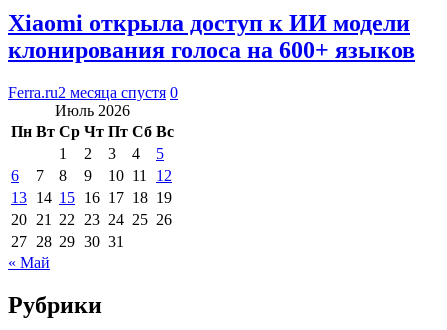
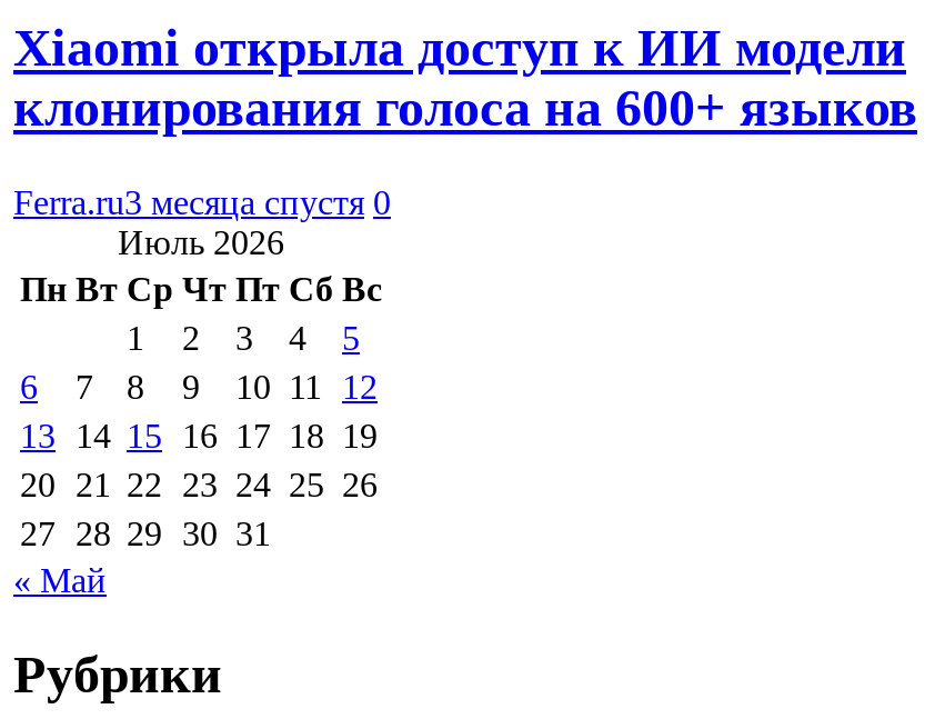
- Ferra.ru2 месяца спустя 0
+ Ferra.ru3 месяца спустя 0
